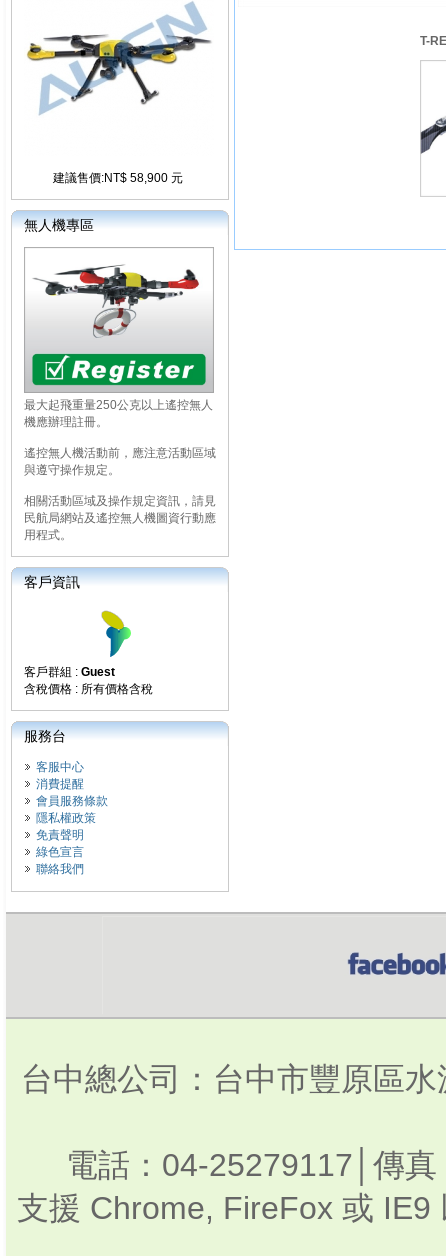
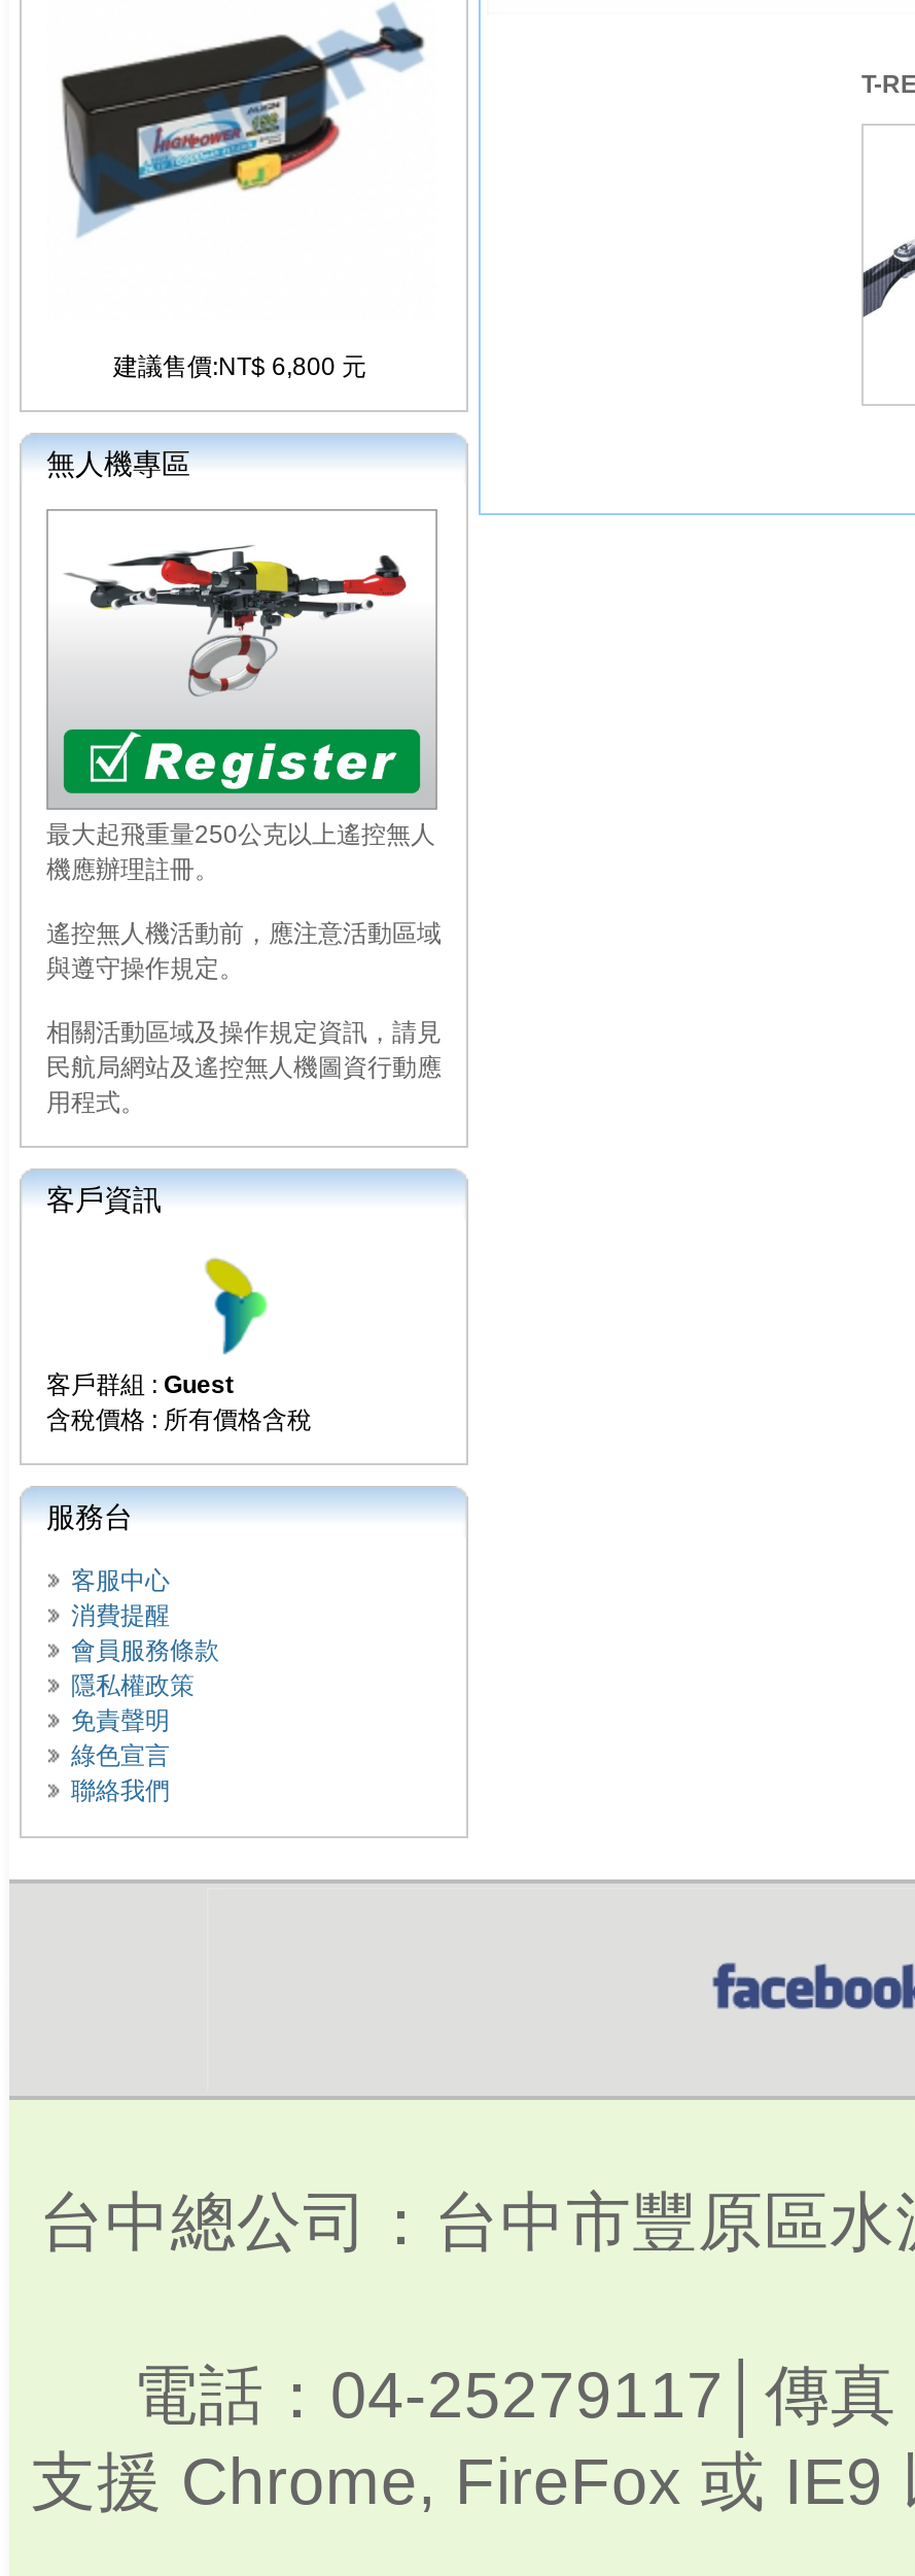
- [image]
+ [image]

- 建議售價:NT$ 58,900 元
+ 建議售價:NT$ 6,800 元
